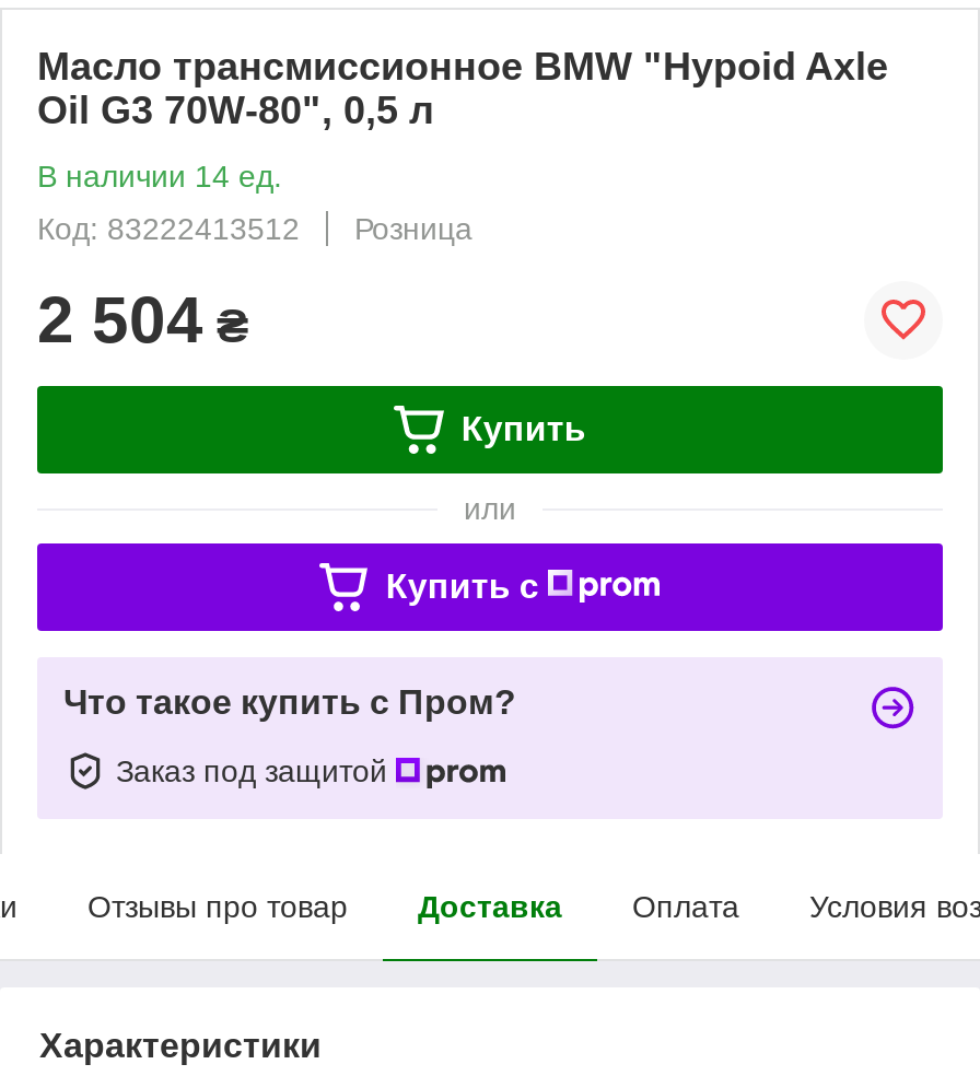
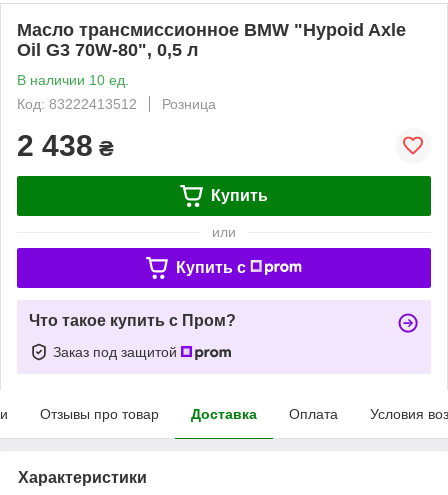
- В наличии 14 ед.
+ В наличии 10 ед.

- 2 504 ₴
+ 2 438 ₴
